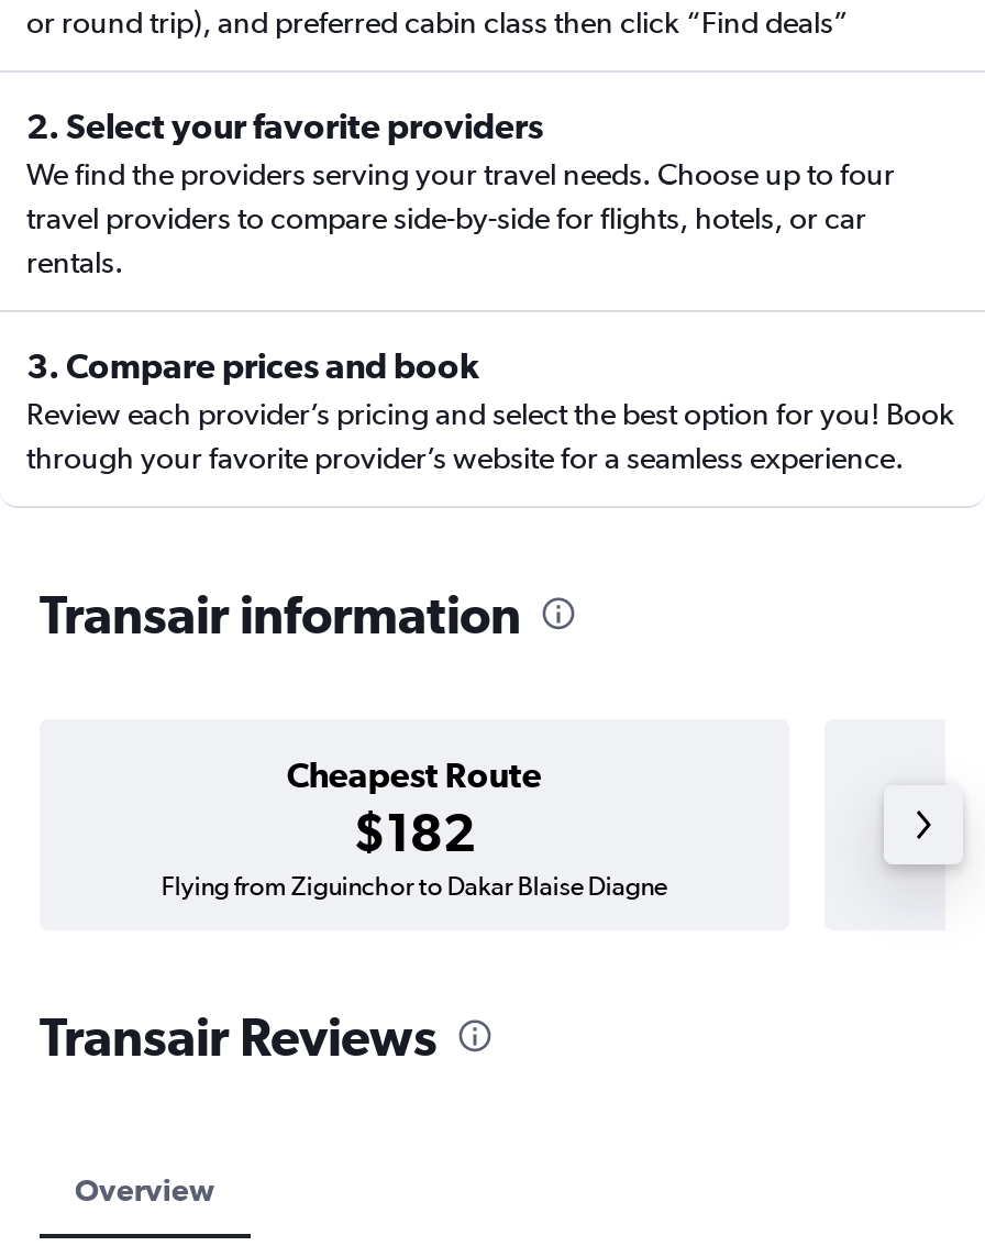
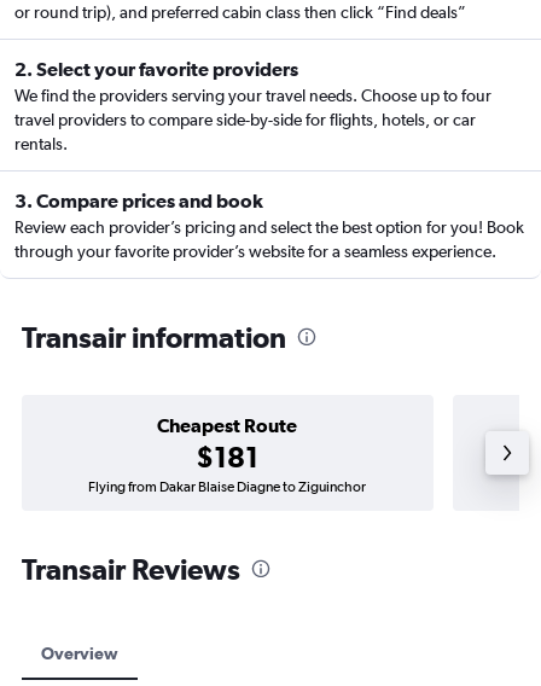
- $182
+ $181

- Flying from Ziguinchor to Dakar Blaise Diagne
+ Flying from Dakar Blaise Diagne to Ziguinchor
